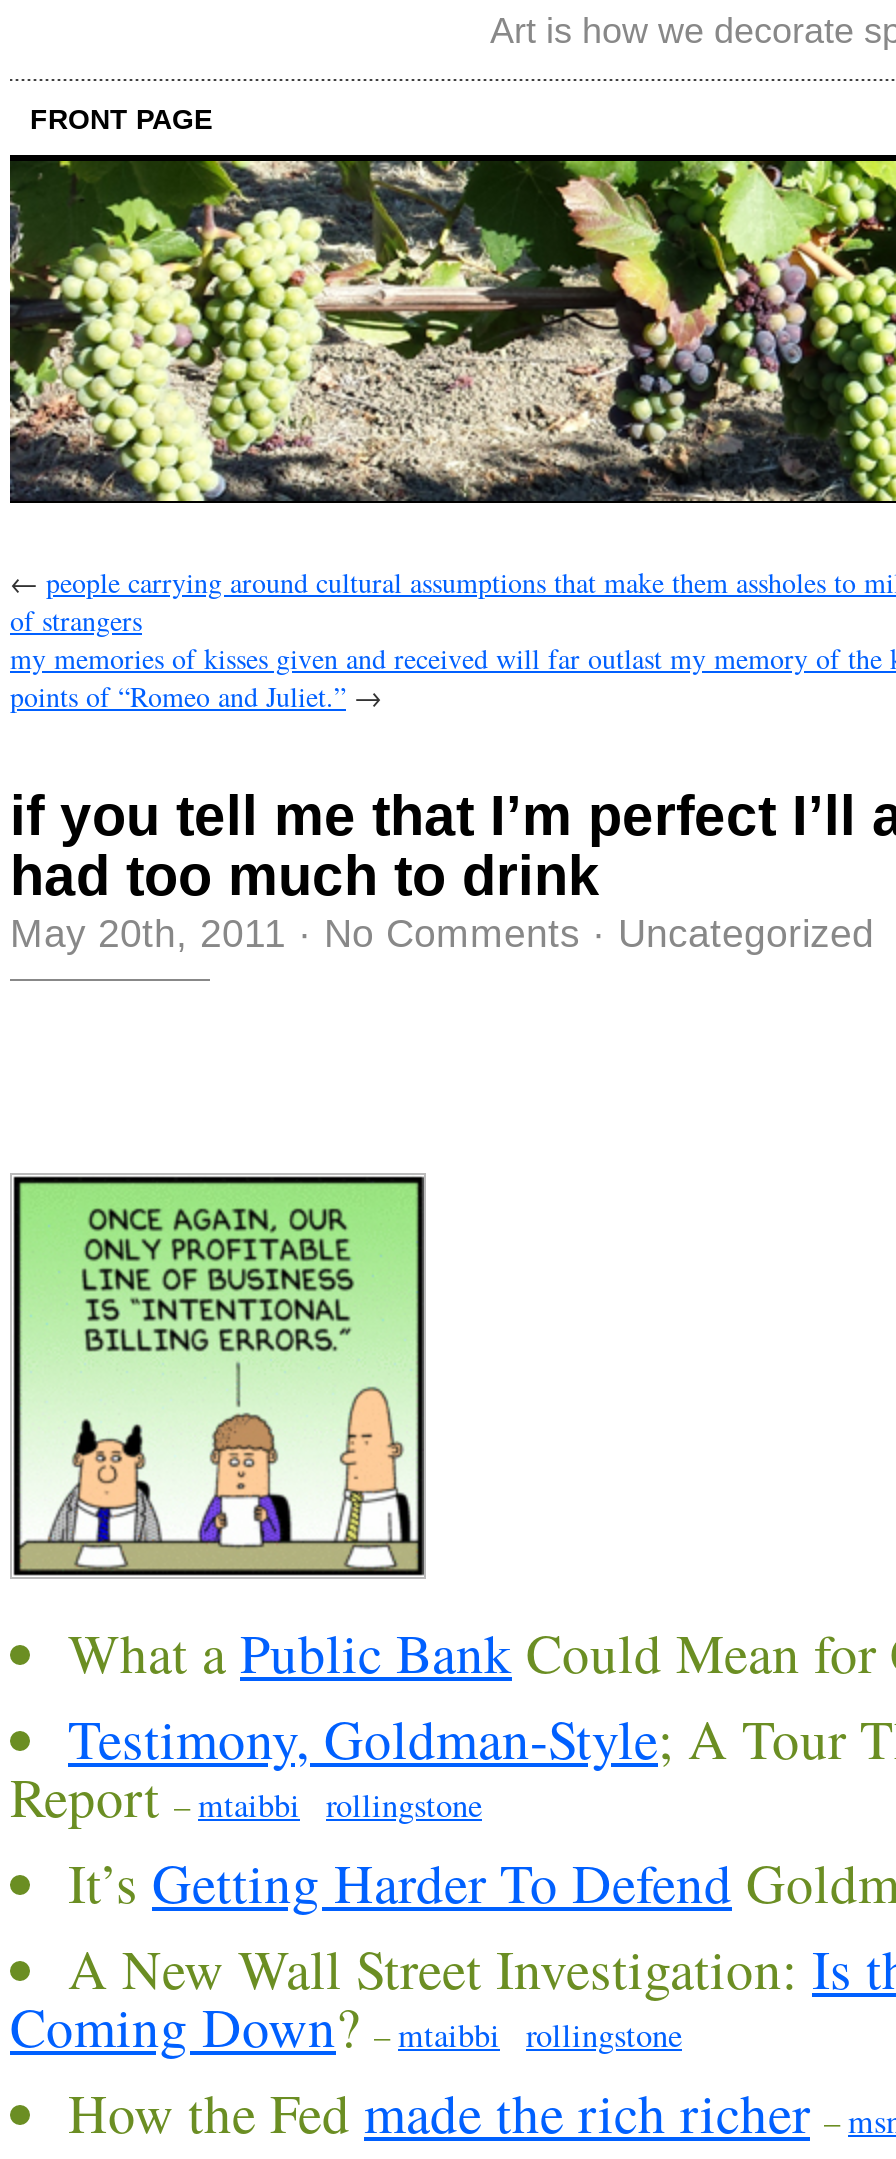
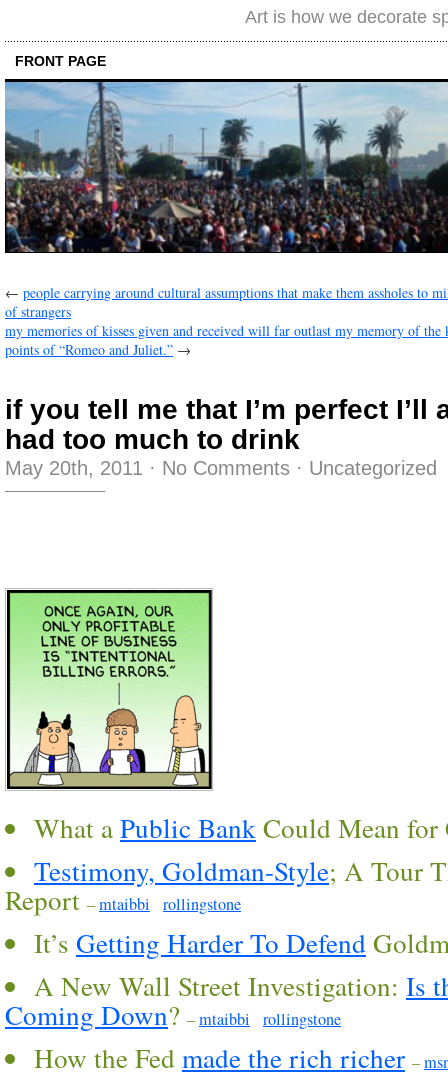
- [image]
+ [image]
